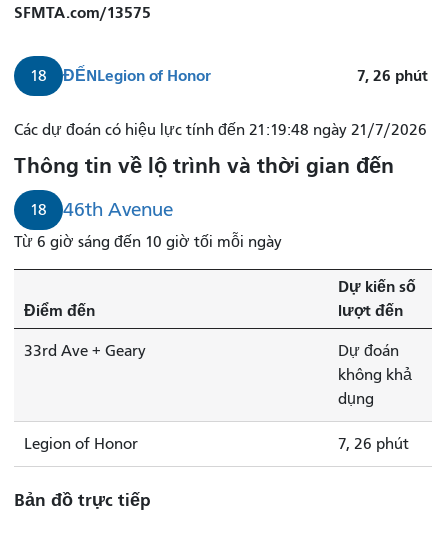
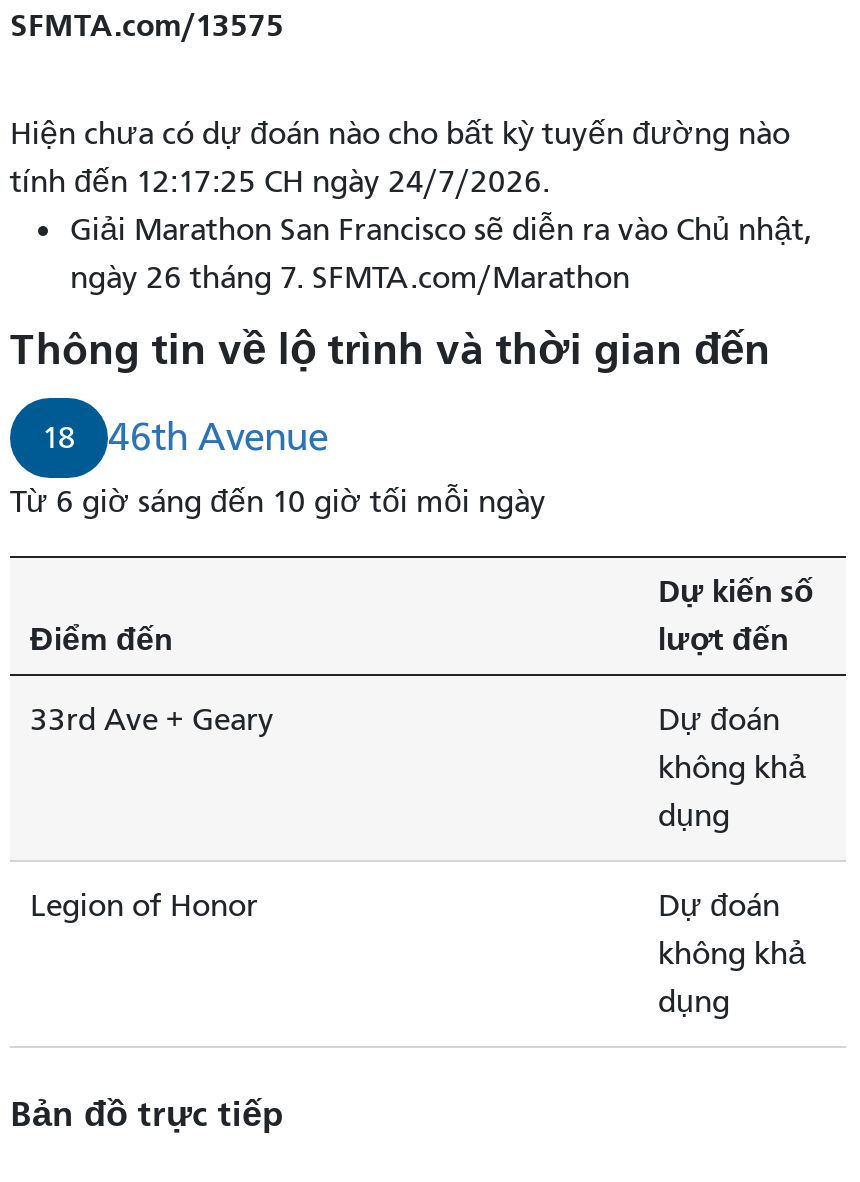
- 18
- ĐẾNLegion of Honor
- 7, 26 phút
- Các dự đoán có hiệu lực tính đến 21:19:48 ngày 21/7/2026
+ Hiện chưa có dự đoán nào cho bất kỳ tuyến đường nào
+ tính đến 12:17:25 CH ngày 24/7/2026.
+ Giải Marathon San Francisco sẽ diễn ra vào Chủ nhật,
+ ngày 26 tháng 7. SFMTA.com/Marathon

- 7, 26 phút
+ Dự đoán
+ không khả
+ dụng
